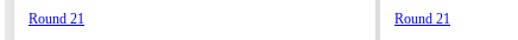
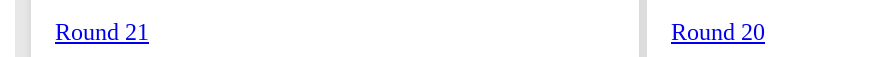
- Round 21
+ Round 20
